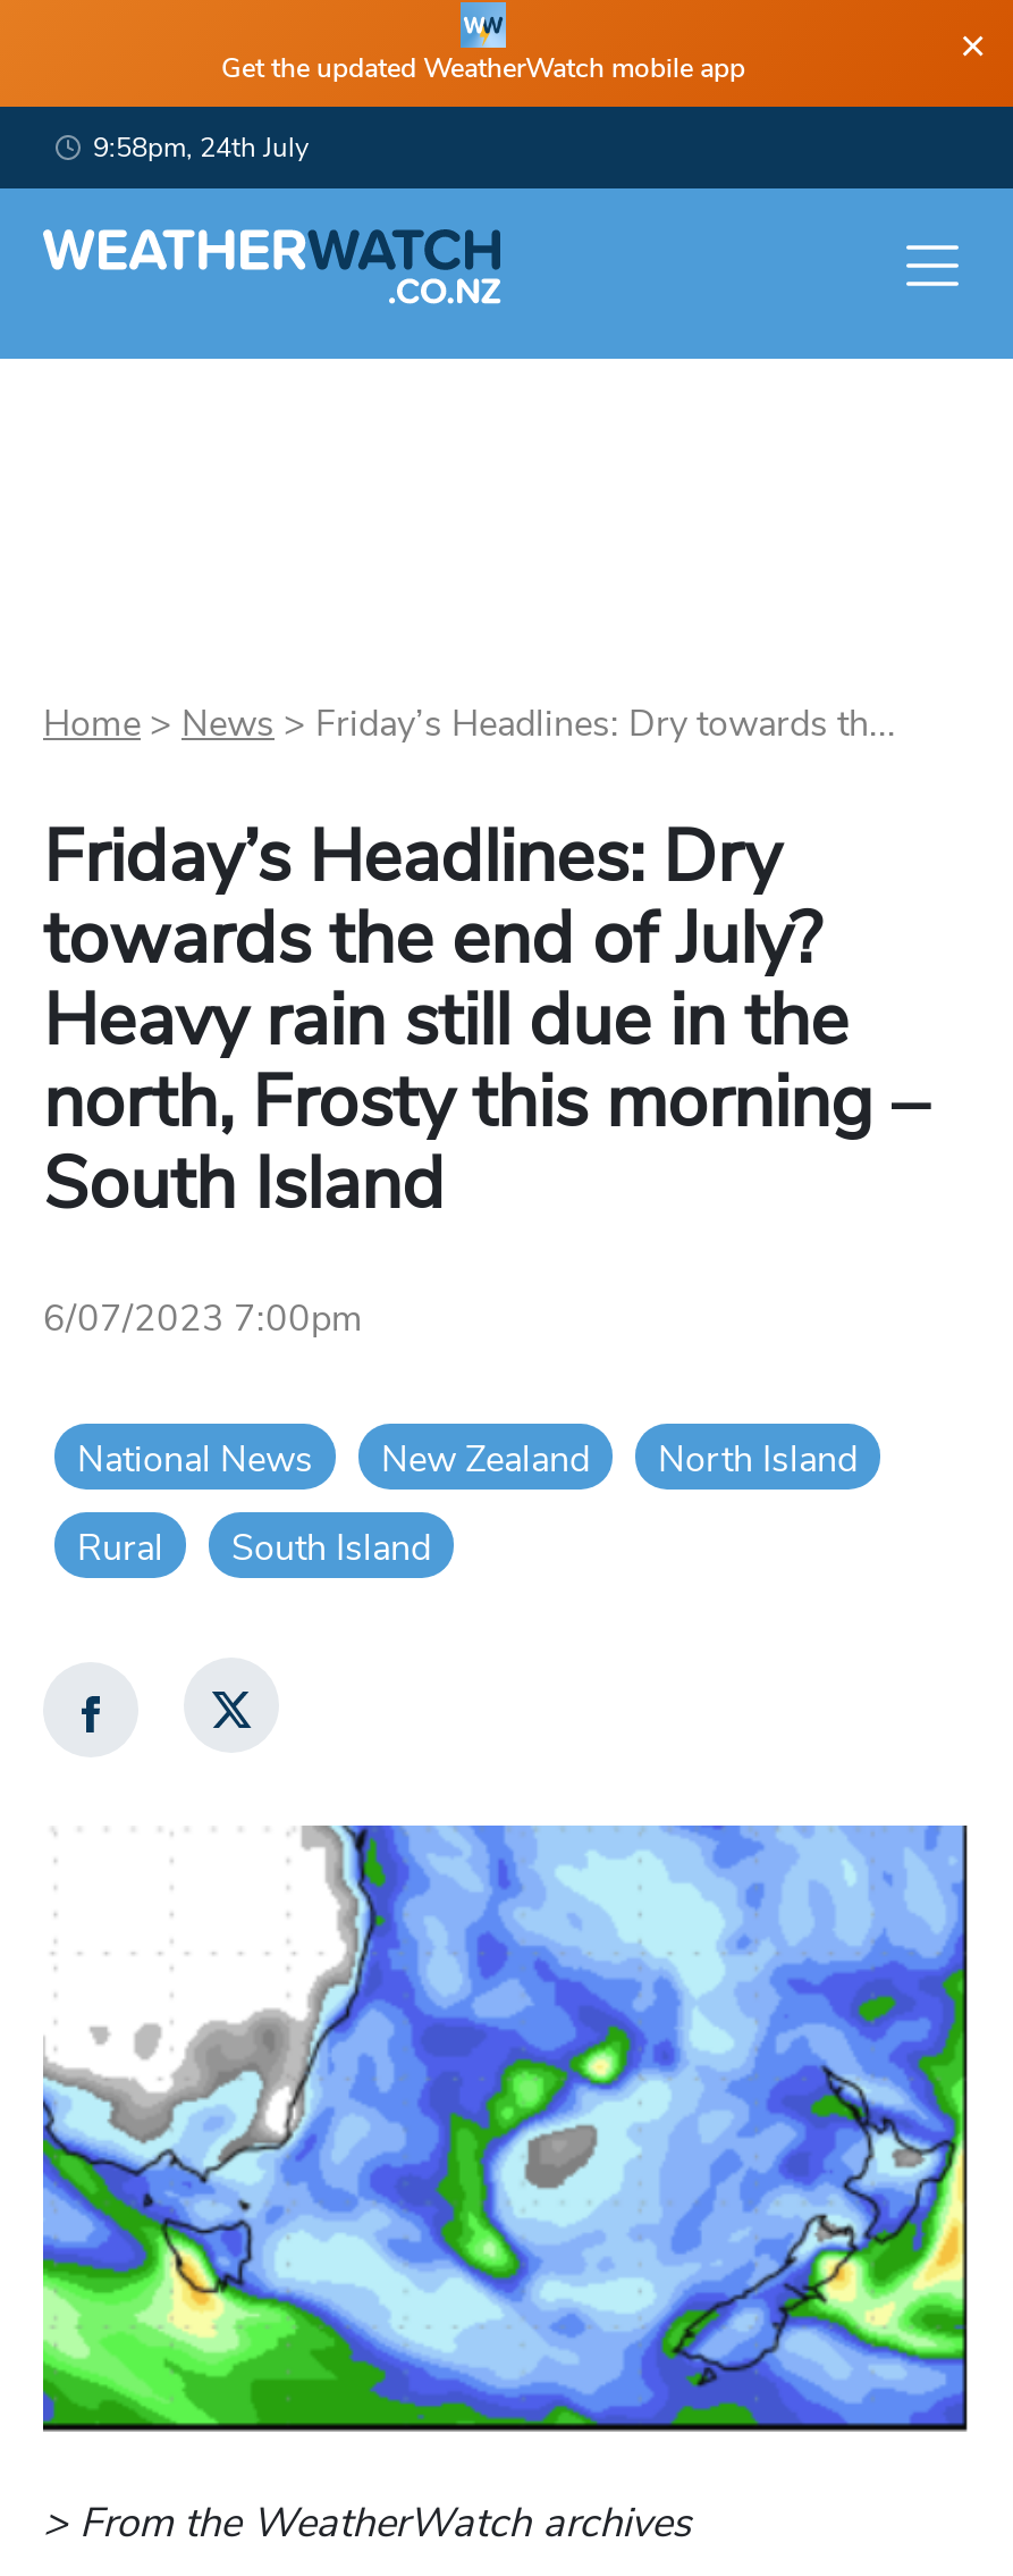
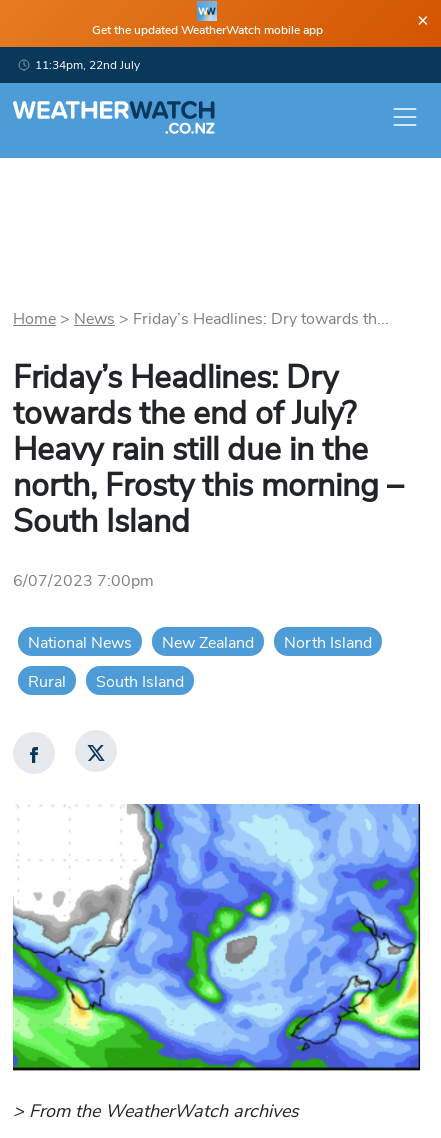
- 9:58pm, 24th July
+ 11:34pm, 22nd July
